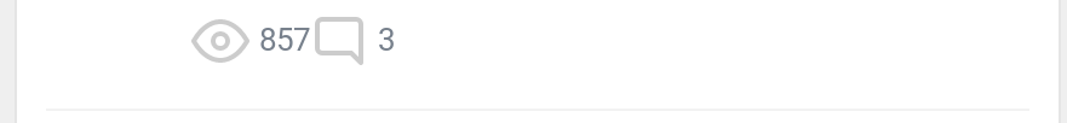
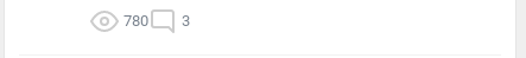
- 857 3
+ 780 3
